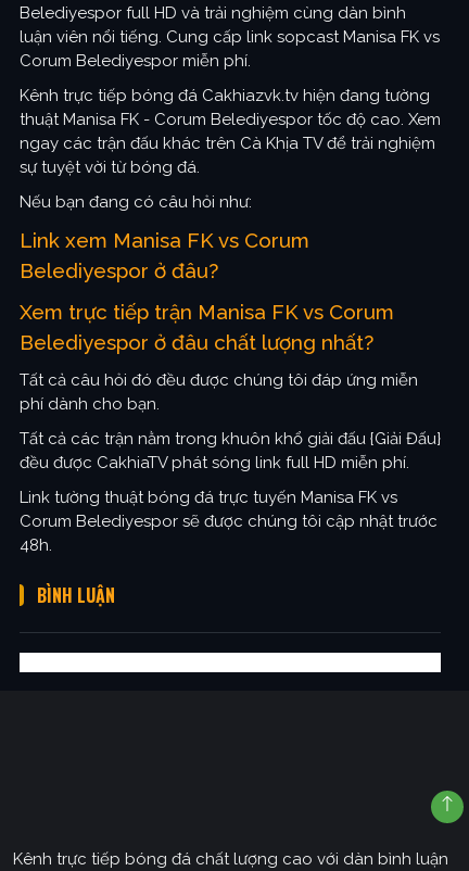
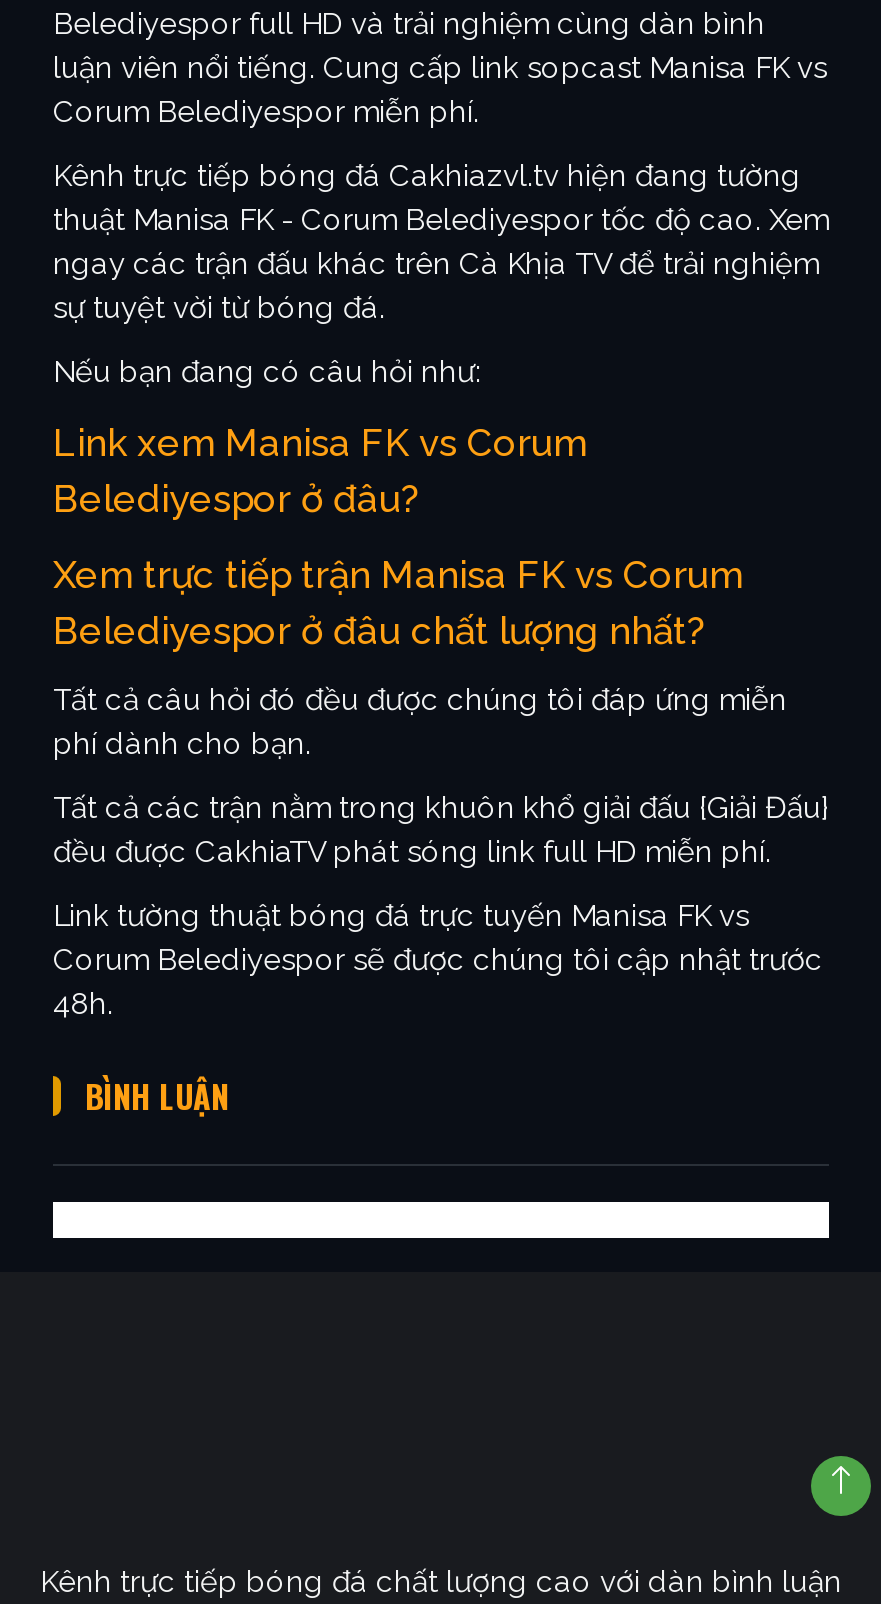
- Kênh trực tiếp bóng đá Cakhiazvk.tv hiện đang tường
+ Kênh trực tiếp bóng đá Cakhiazvl.tv hiện đang tường
